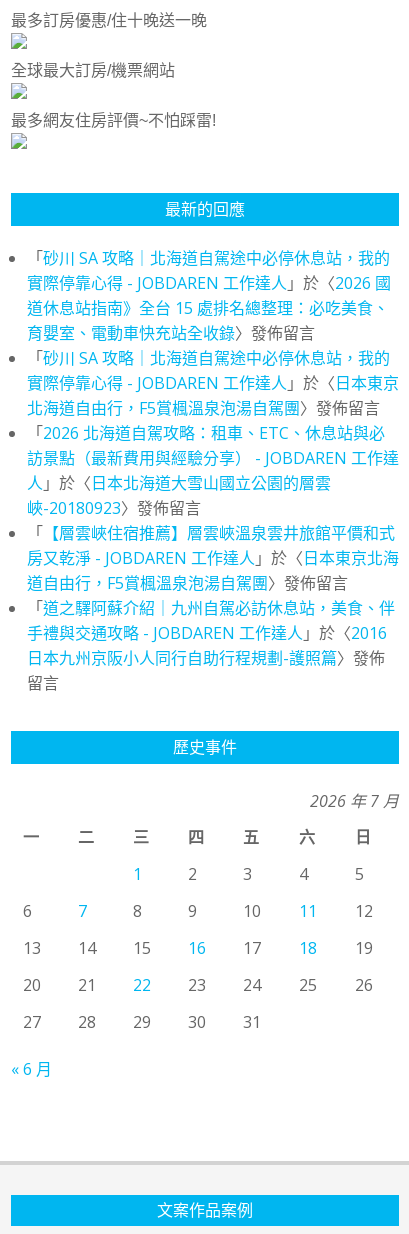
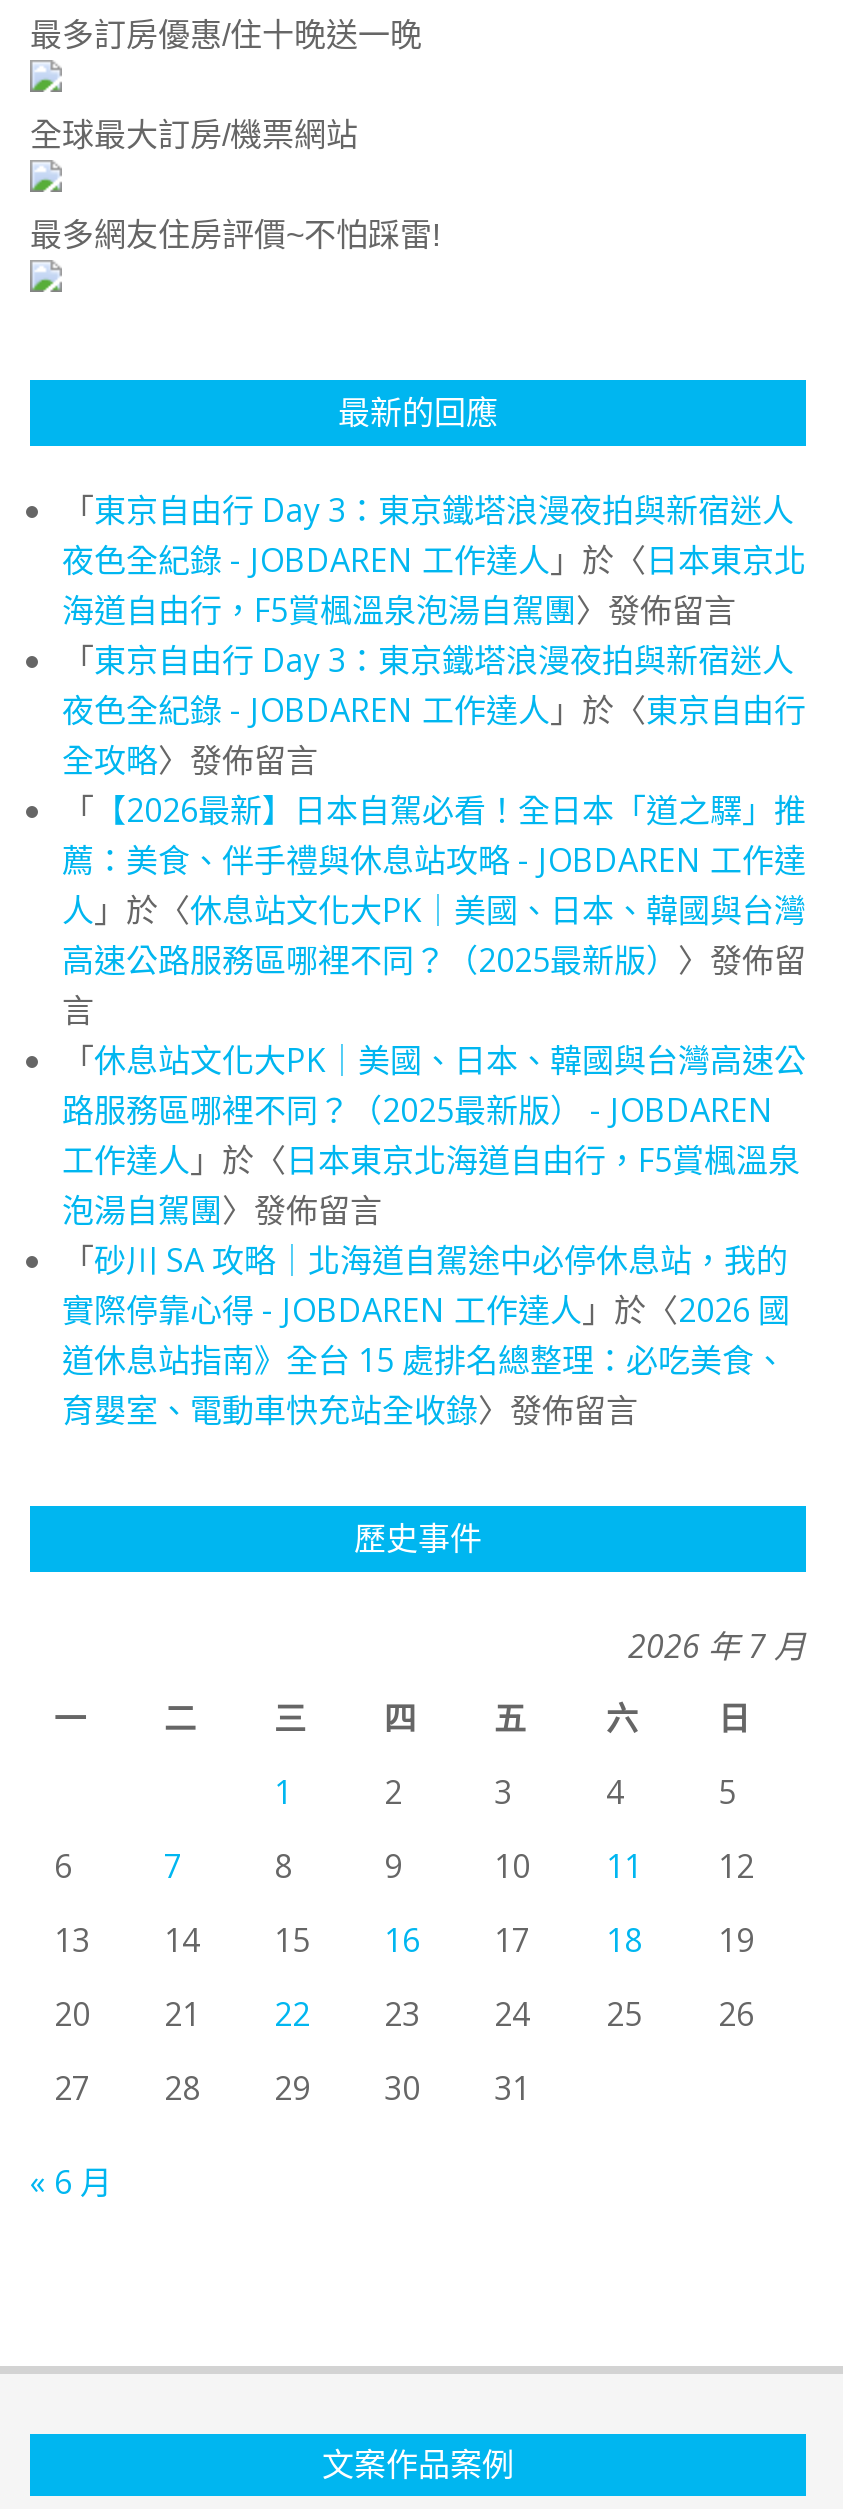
+ 「東京自由行 Day 3：東京鐵塔浪漫夜拍與新宿迷人
+ 夜色全紀錄 - JOBDAREN 工作達人」於〈日本東京北
+ 海道自由行，F5賞楓溫泉泡湯自駕團〉發佈留言
+ 「東京自由行 Day 3：東京鐵塔浪漫夜拍與新宿迷人
+ 夜色全紀錄 - JOBDAREN 工作達人」於〈東京自由行
+ 全攻略〉發佈留言
+ 「【2026最新】日本自駕必看！全日本「道之驛」推
+ 薦：美食、伴手禮與休息站攻略 - JOBDAREN 工作達
+ 人」於〈休息站文化大PK｜美國、日本、韓國與台灣
+ 高速公路服務區哪裡不同？（2025最新版）〉發佈留
+ 言
+ 「休息站文化大PK｜美國、日本、韓國與台灣高速公
+ 路服務區哪裡不同？（2025最新版） - JOBDAREN
+ 工作達人」於〈日本東京北海道自由行，F5賞楓溫泉
+ 泡湯自駕團〉發佈留言

moved down: 「砂川 SA 攻略｜北海道自駕途中必停休息站，我的 | 實際停靠心得 - JOBDAREN 工作達人」於〈2026 國 | 道休息站指南》全台 15 處排名總整理：必吃美食、 | 育嬰室、電動車快充站全收錄〉發佈留言

- 「砂川 SA 攻略｜北海道自駕途中必停休息站，我的
- 實際停靠心得 - JOBDAREN 工作達人」於〈日本東京
- 北海道自由行，F5賞楓溫泉泡湯自駕團〉發佈留言
- 「2026 北海道自駕攻略：租車、ETC、休息站與必
- 訪景點（最新費用與經驗分享） - JOBDAREN 工作達
- 人」於〈日本北海道大雪山國立公園的層雲
- 峽-20180923〉發佈留言
- 「【層雲峽住宿推薦】層雲峽溫泉雲井旅館平價和式
- 房又乾淨 - JOBDAREN 工作達人」於〈日本東京北海
- 道自由行，F5賞楓溫泉泡湯自駕團〉發佈留言
- 「道之驛阿蘇介紹｜九州自駕必訪休息站，美食、伴
- 手禮與交通攻略 - JOBDAREN 工作達人」於〈2016
- 日本九州京阪小人同行自助行程規劃-護照篇〉發佈
- 留言
